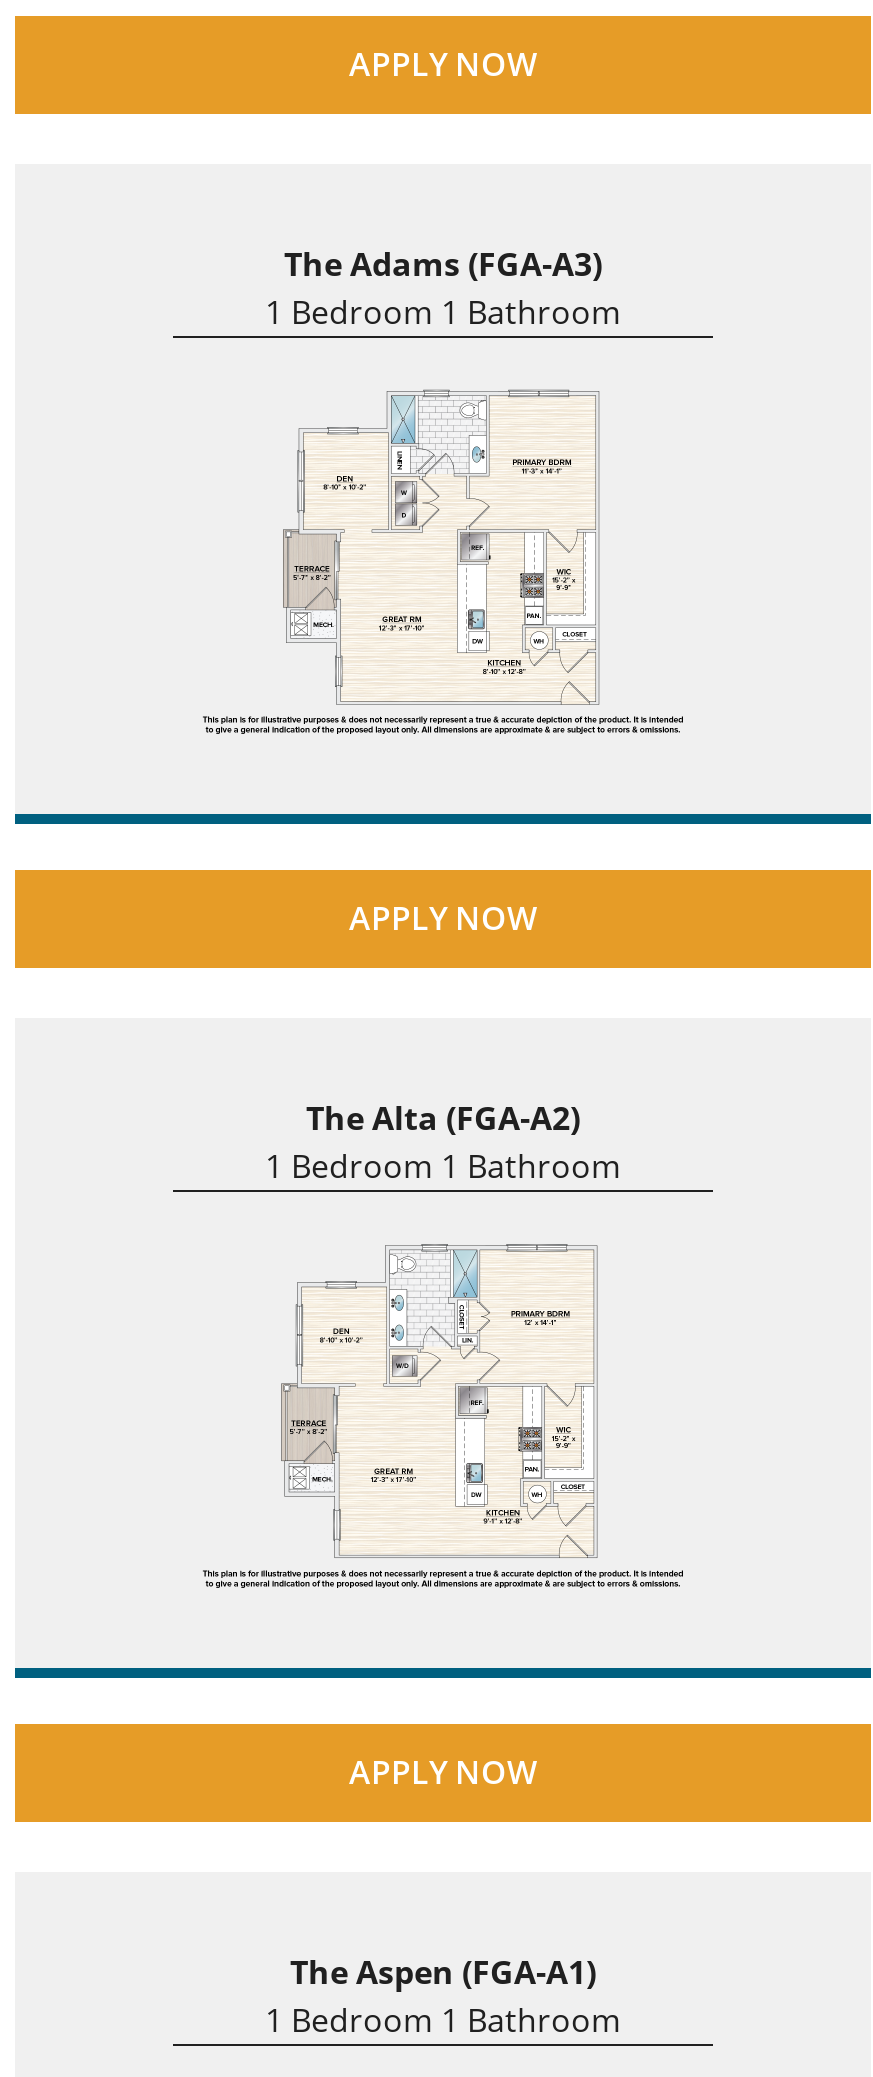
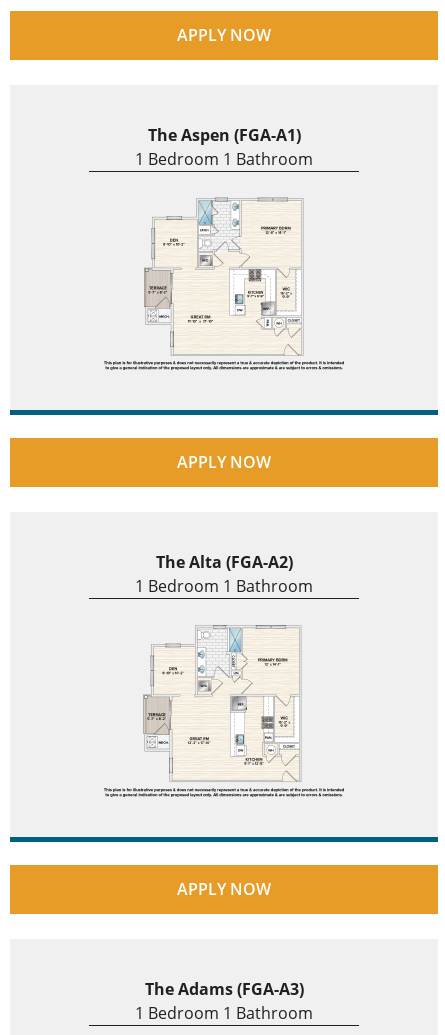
moved down: The Adams (FGA-A3)

- [image]
+ [image]

moved up: The Aspen (FGA-A1)
